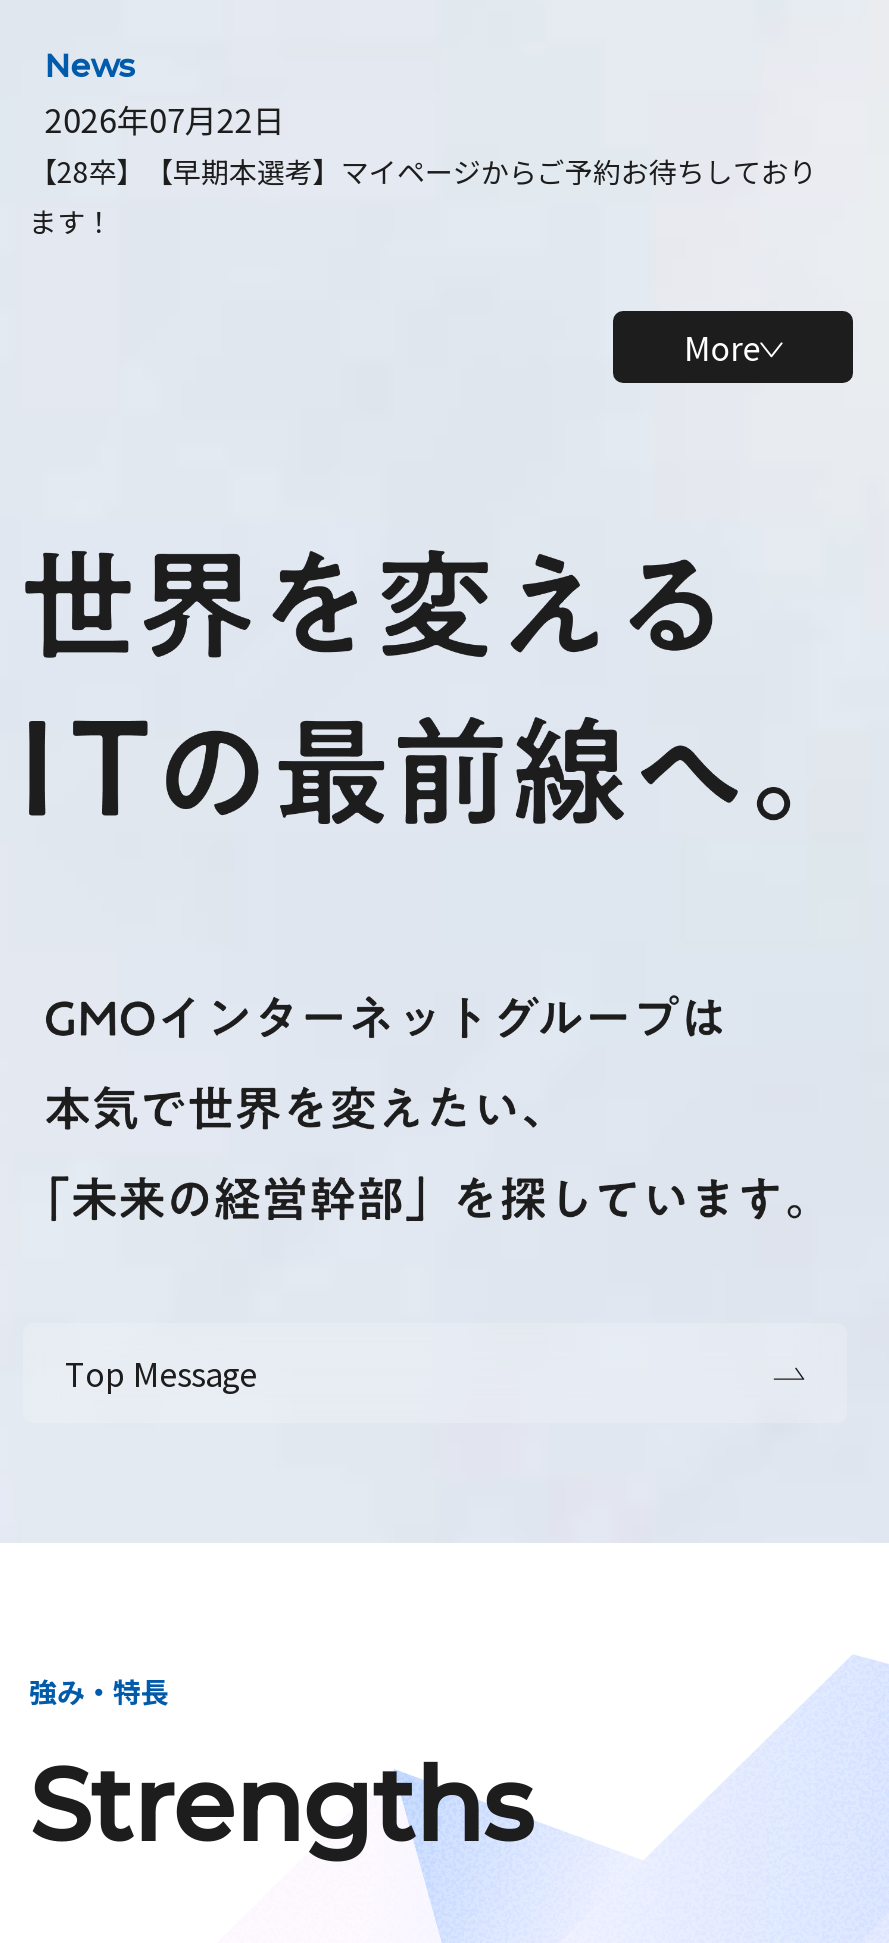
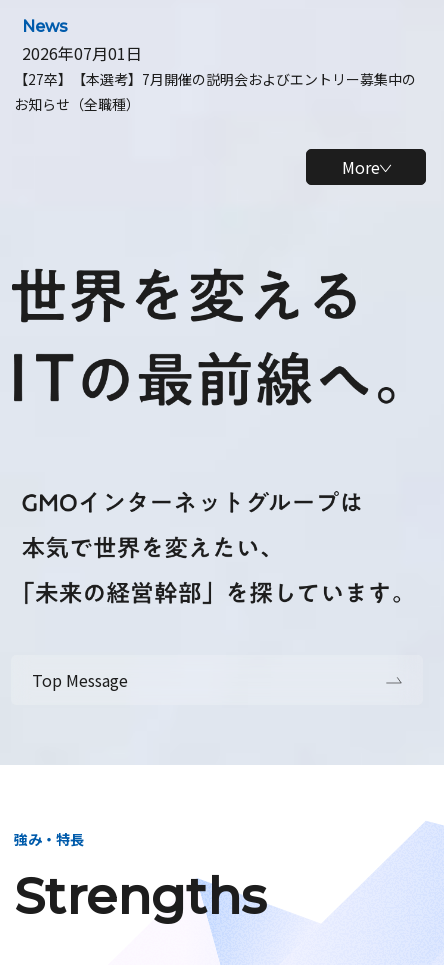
- 2026年07月22日
- 【28卒】【早期本選考】マイページからご予約お待ちしており
- ます！
+ 2026年07月01日
+ 【27卒】【本選考】7月開催の説明会およびエントリー募集中の
+ お知らせ（全職種）
